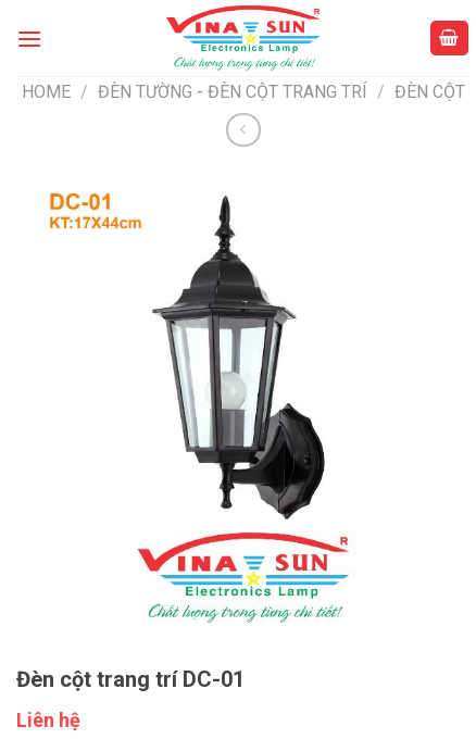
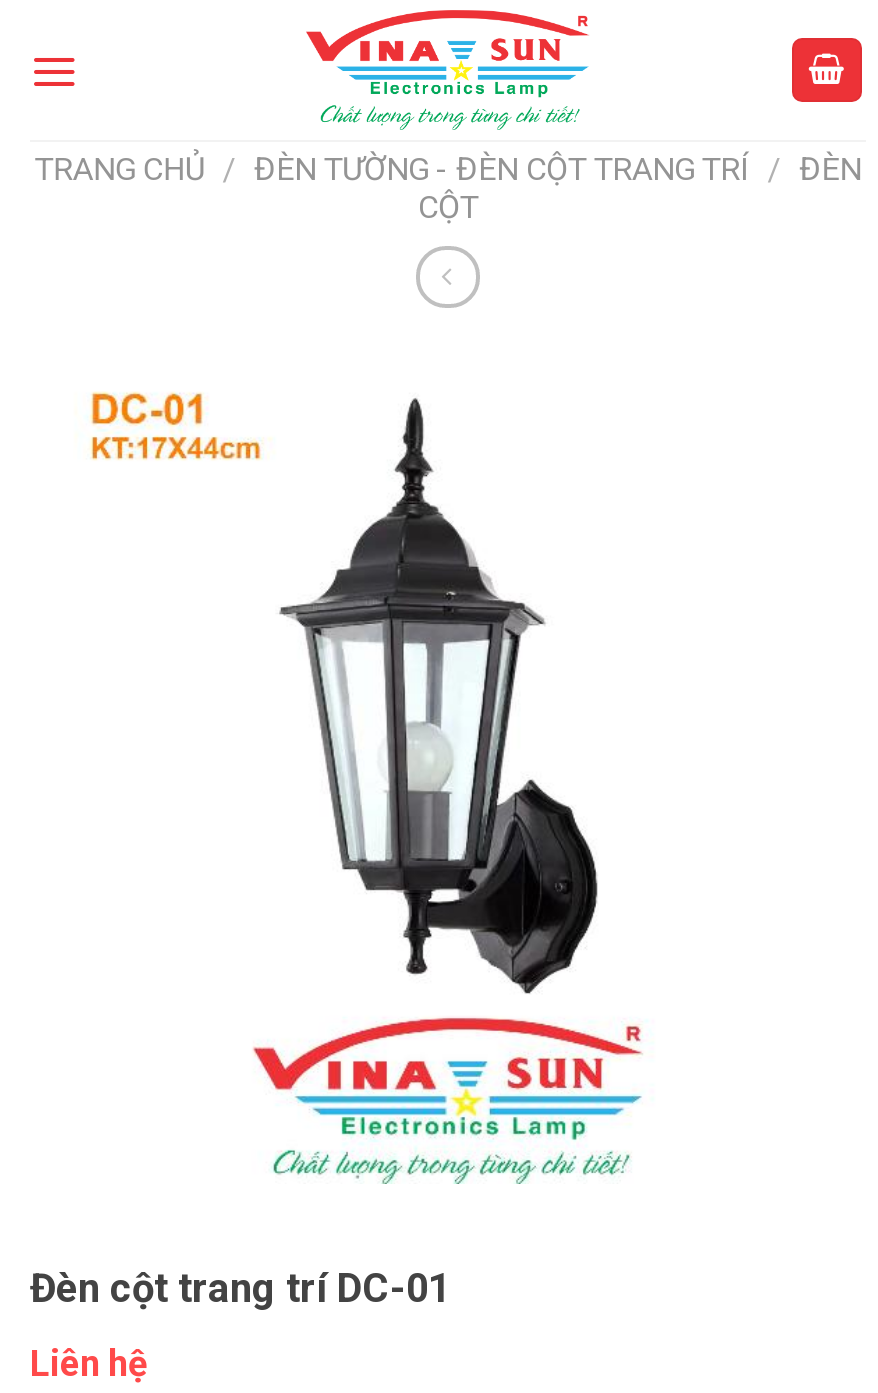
- HOME / ĐÈN TƯỜNG - ĐÈN CỘT TRANG TRÍ / ĐÈN CỘT
+ TRANG CHỦ / ĐÈN TƯỜNG - ĐÈN CỘT TRANG TRÍ / ĐÈN
+ CỘT
